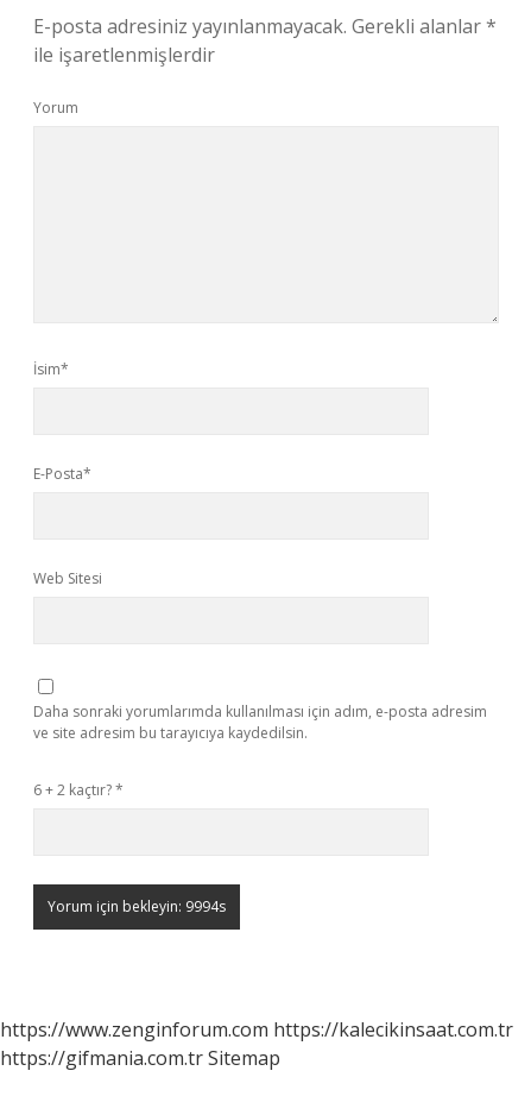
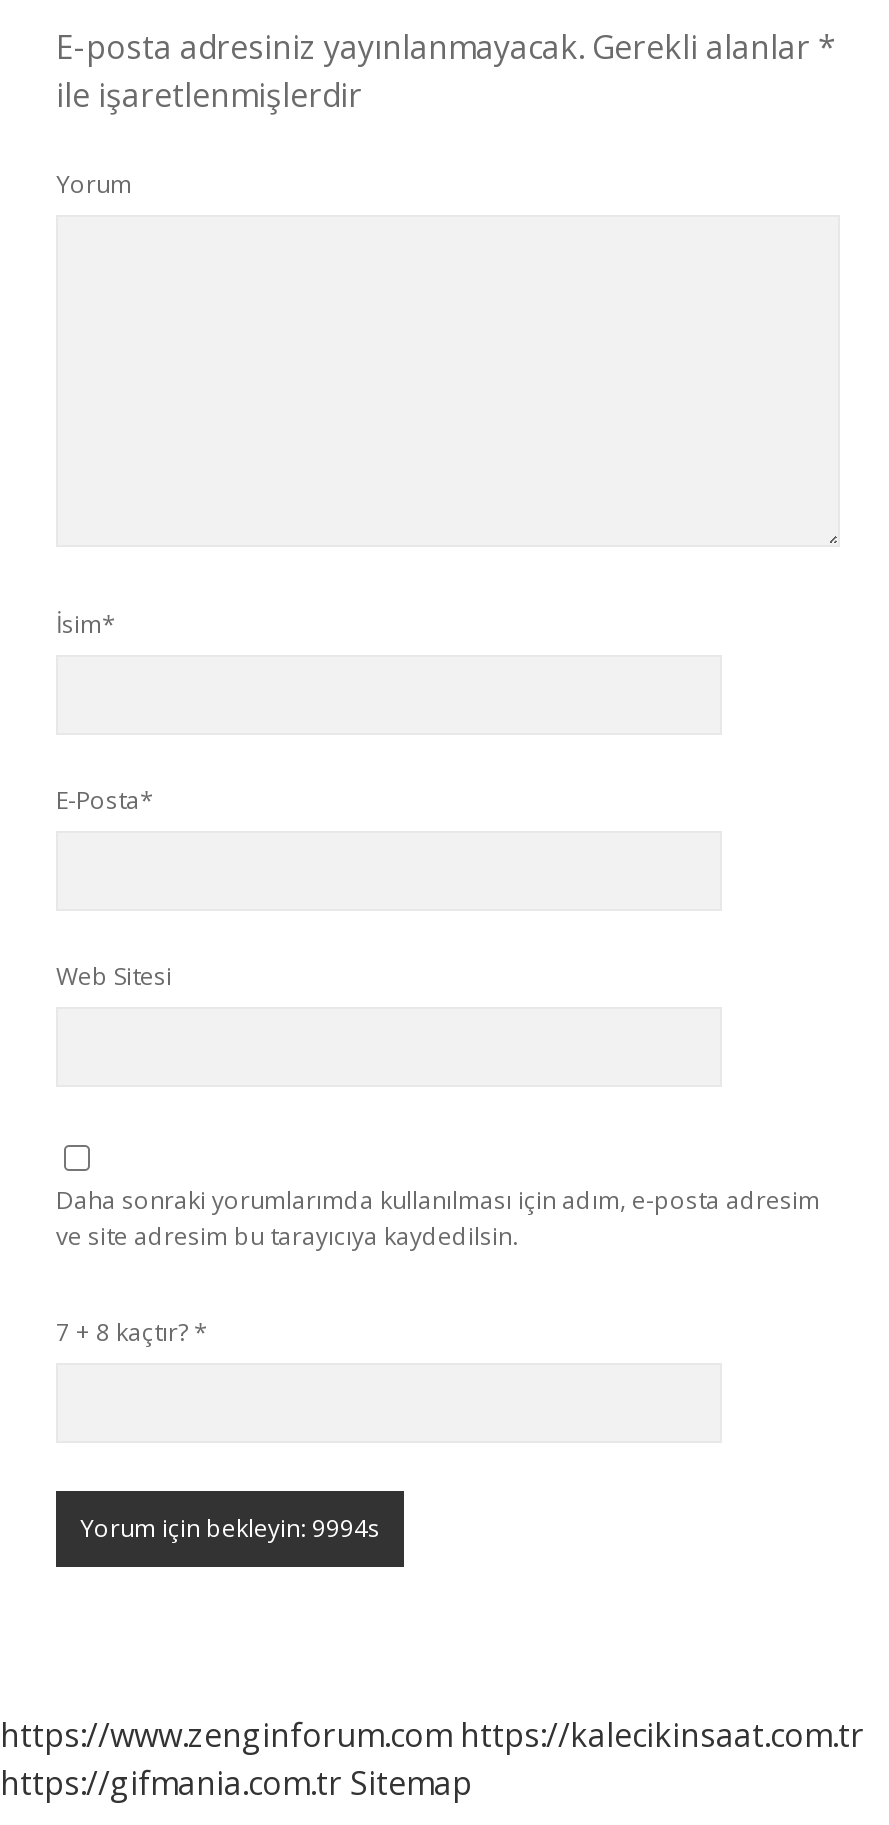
- 6 + 2 kaçtır? *
+ 7 + 8 kaçtır? *
